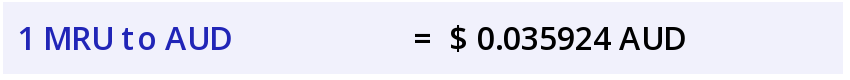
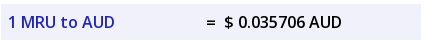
- = $ 0.035924 AUD
+ = $ 0.035706 AUD
